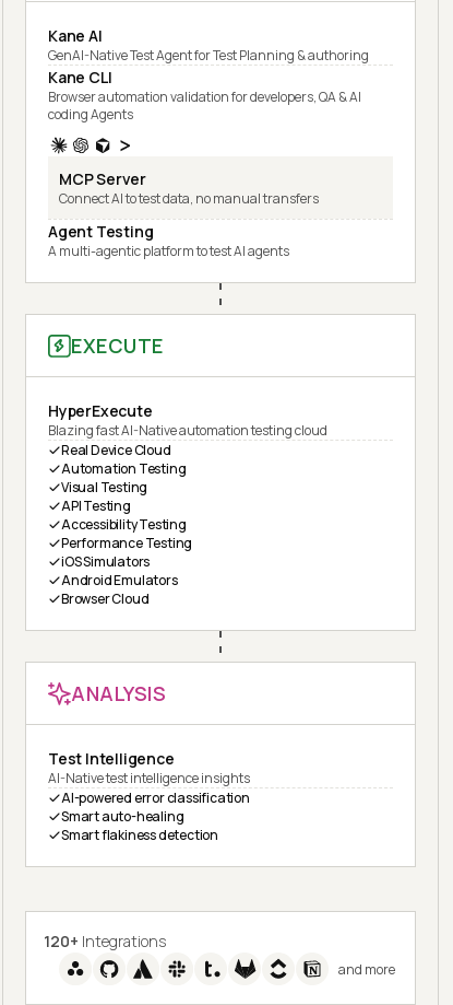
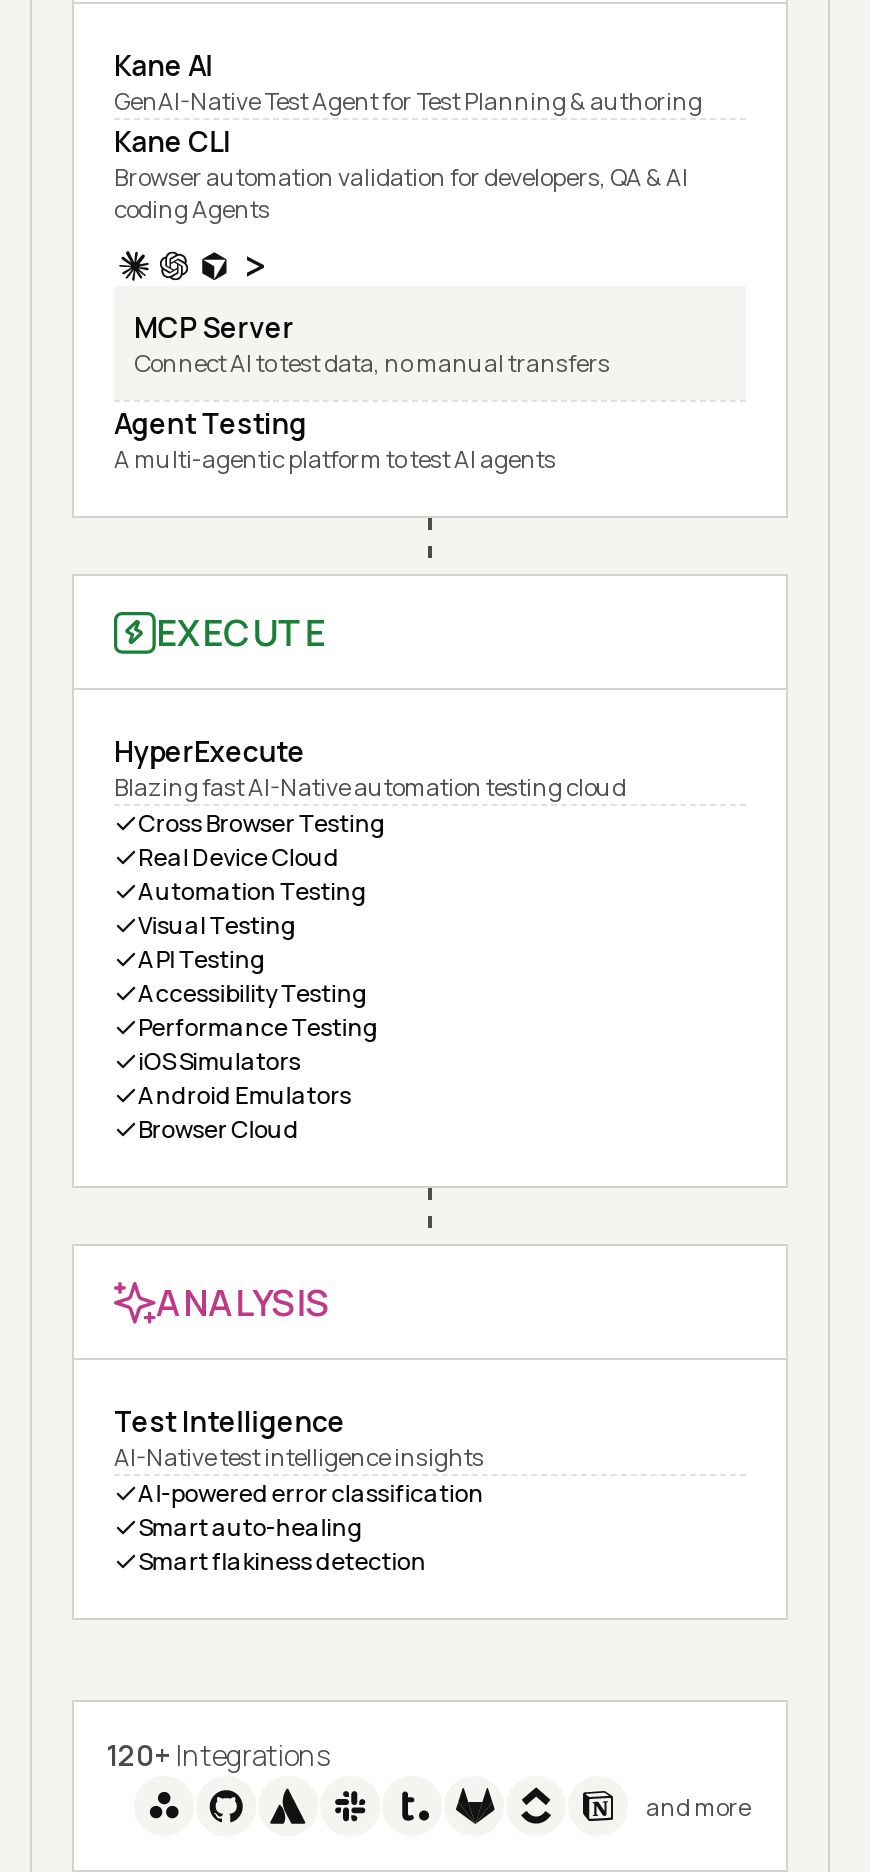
+ Cross Browser Testing
